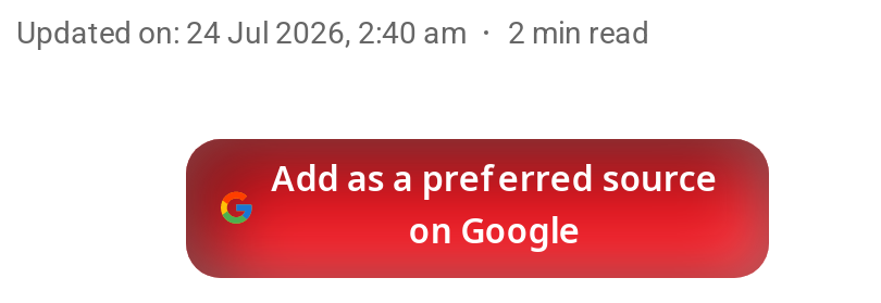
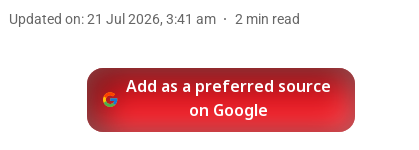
- Updated on: 24 Jul 2026, 2:40 am
+ Updated on: 21 Jul 2026, 3:41 am
